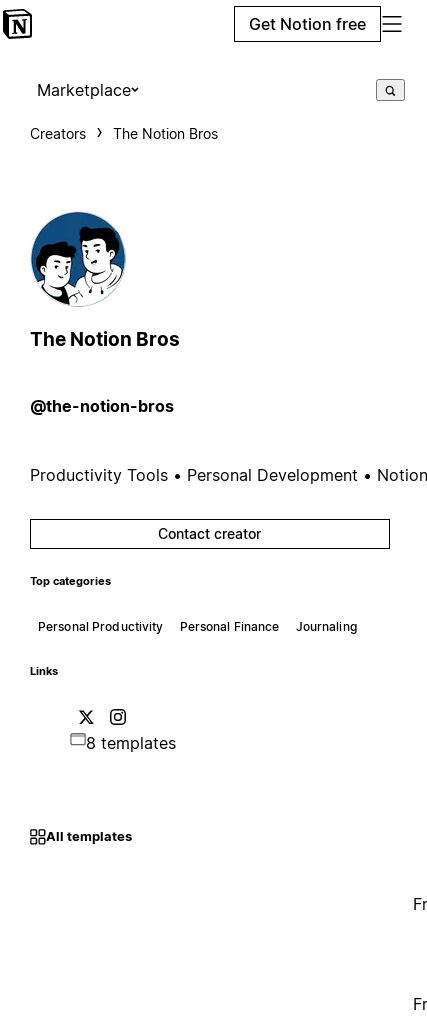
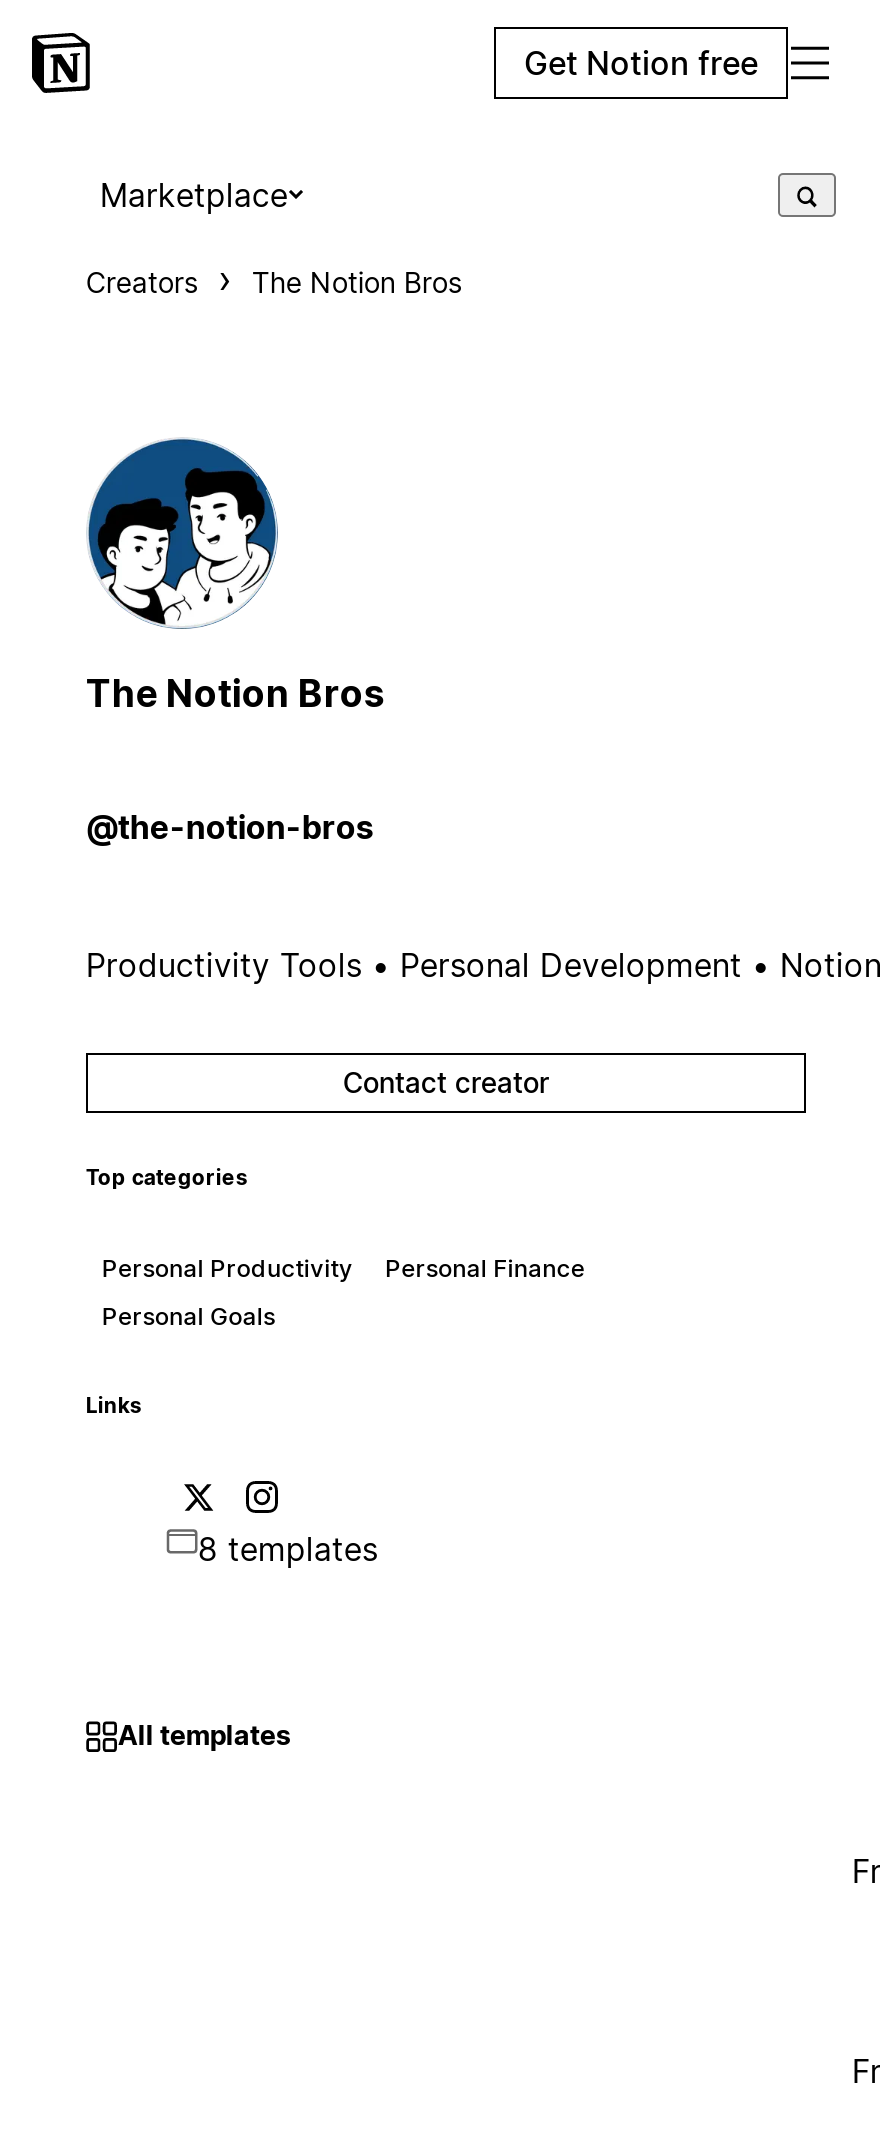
- Journaling
+ Personal Goals
